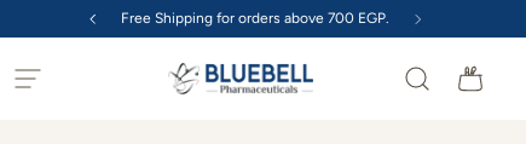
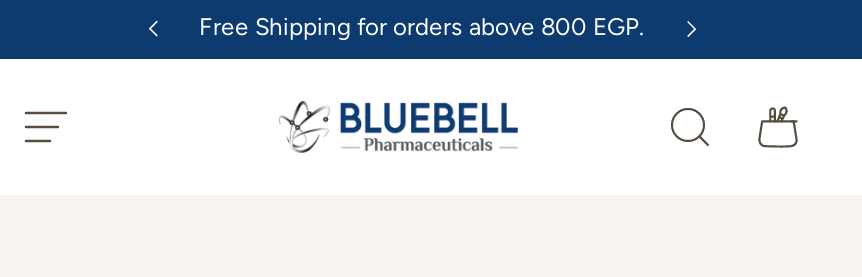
- Free Shipping for orders above 700 EGP.
+ Free Shipping for orders above 800 EGP.
